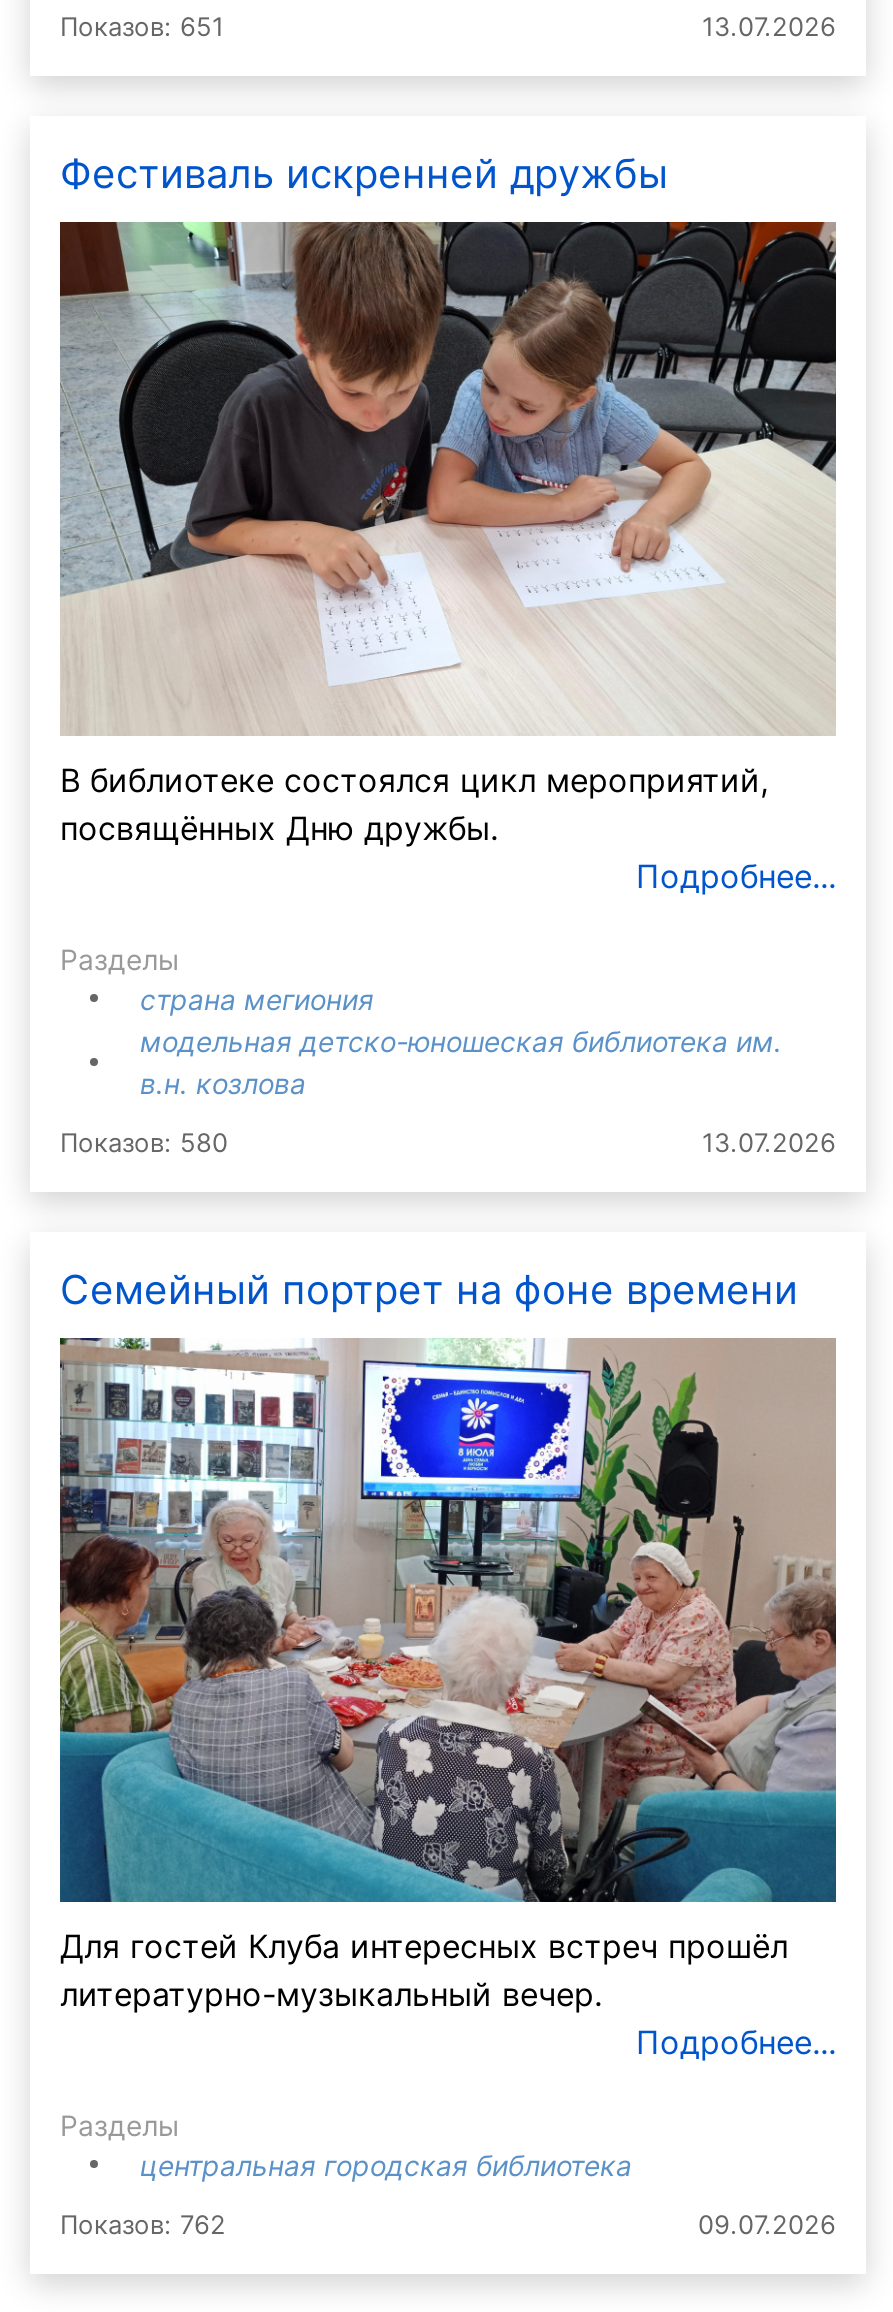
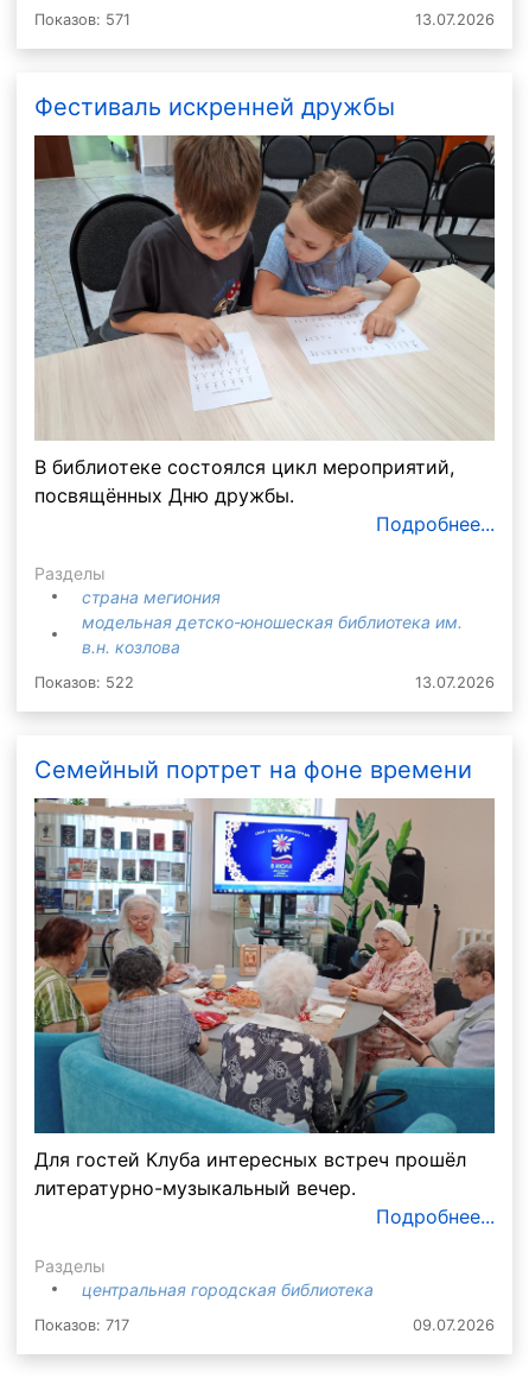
- Показов: 651
+ Показов: 571

- Показов: 580
+ Показов: 522

- Показов: 762
+ Показов: 717
